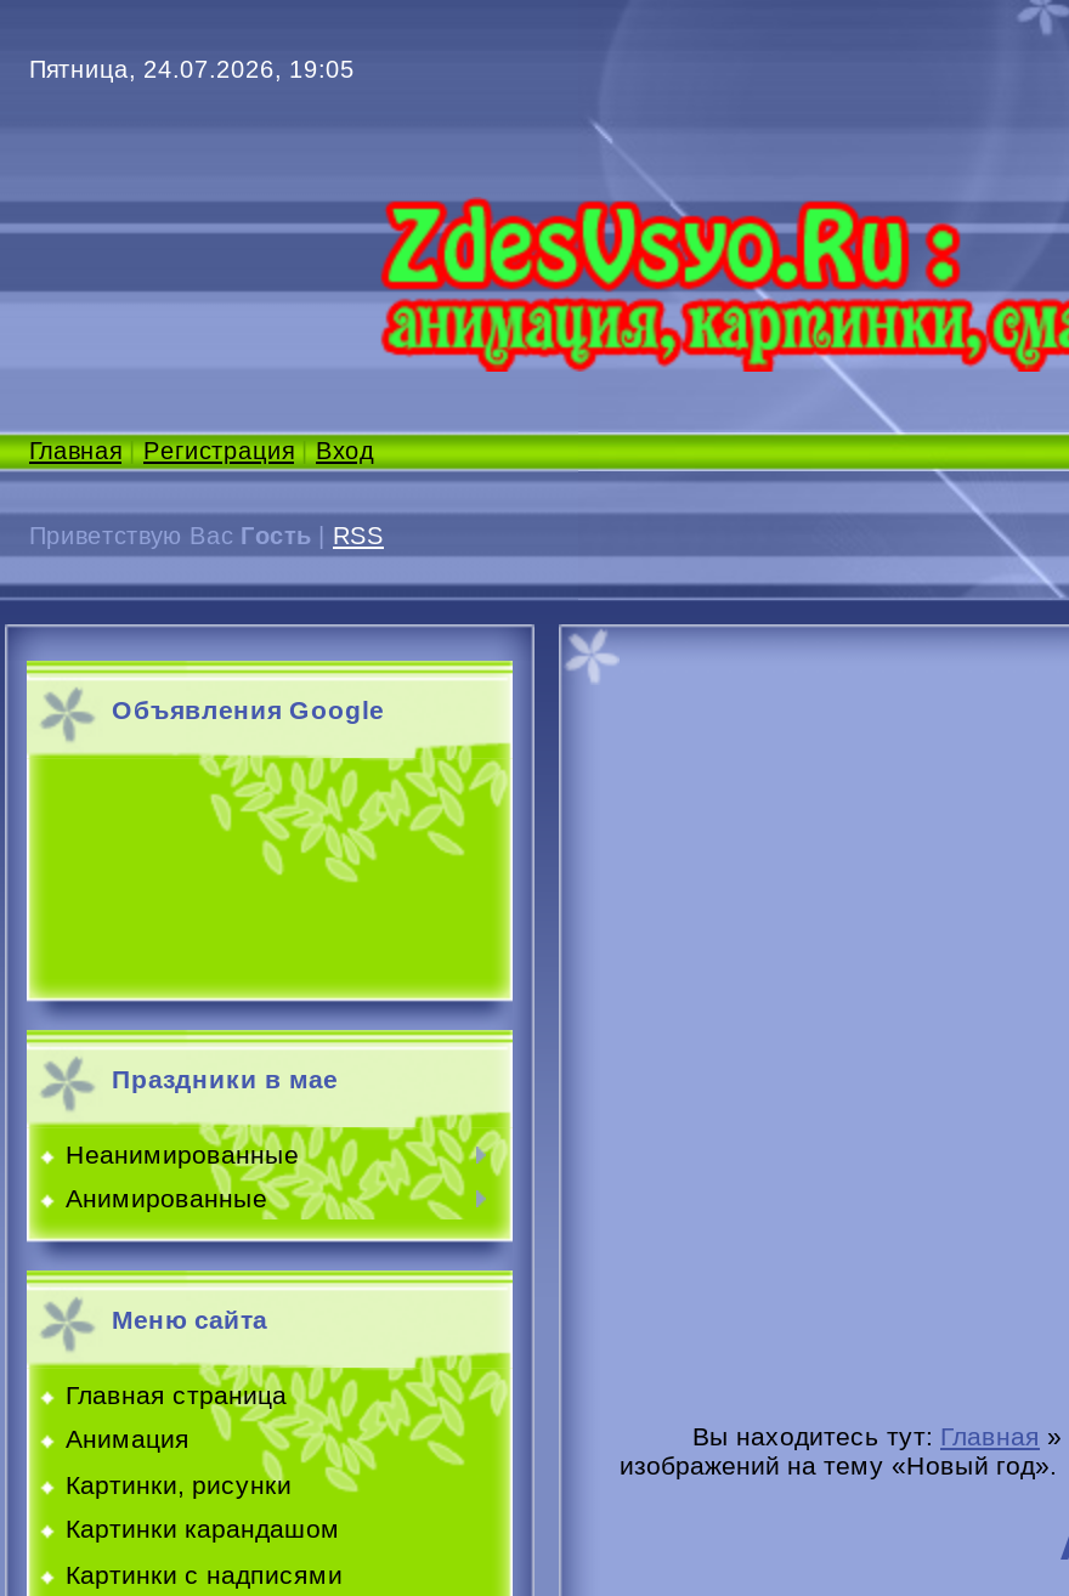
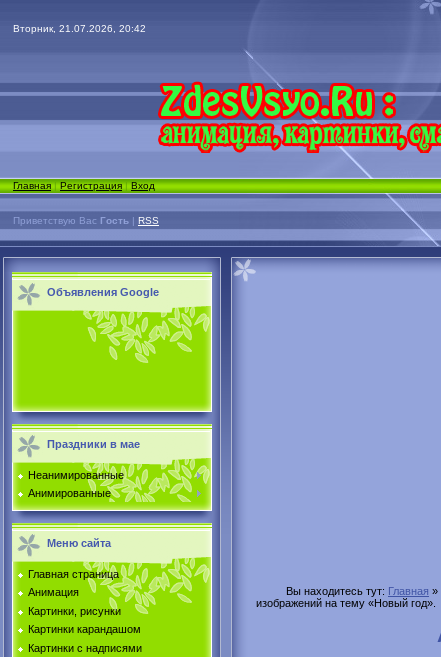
- Пятница, 24.07.2026, 19:05
+ Вторник, 21.07.2026, 20:42
